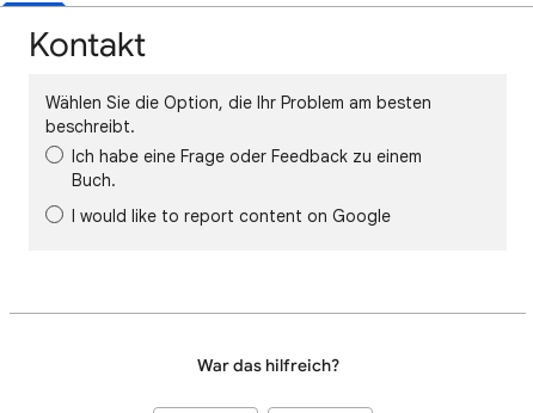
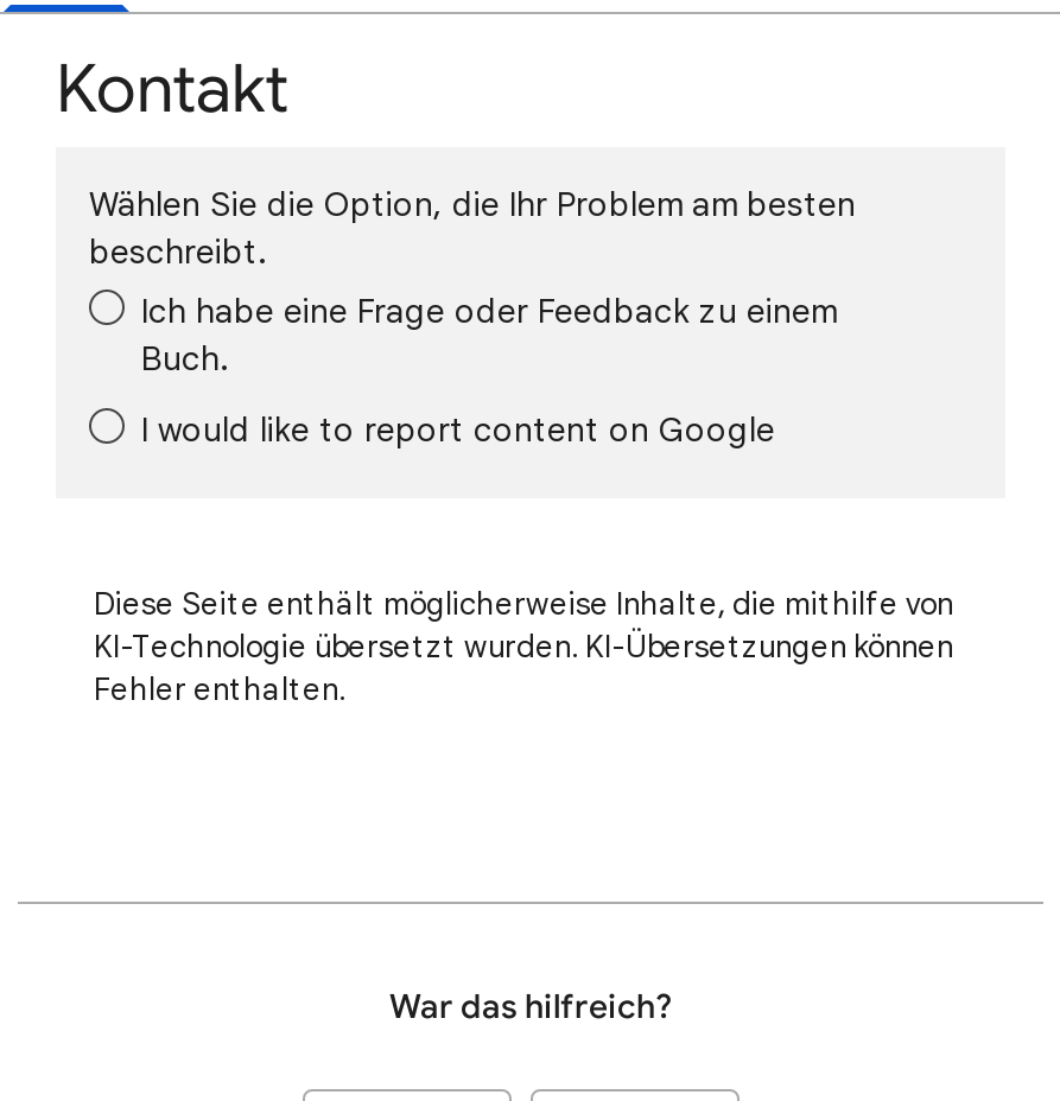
+ Diese Seite enthält möglicherweise Inhalte, die mithilfe von
+ KI-Technologie übersetzt wurden. KI-Übersetzungen können
+ Fehler enthalten.
